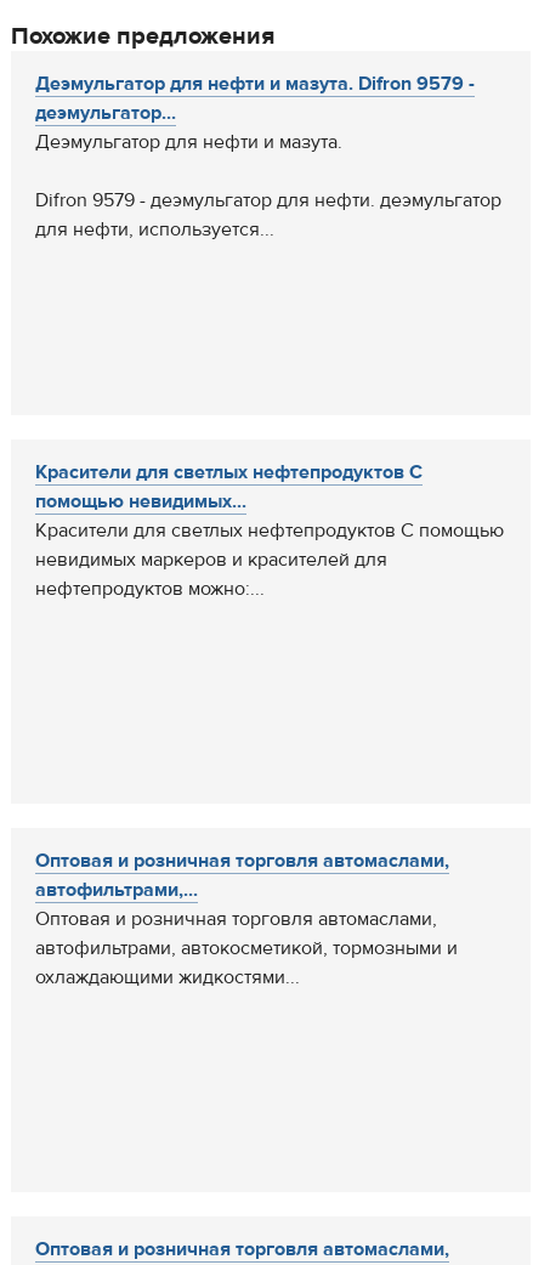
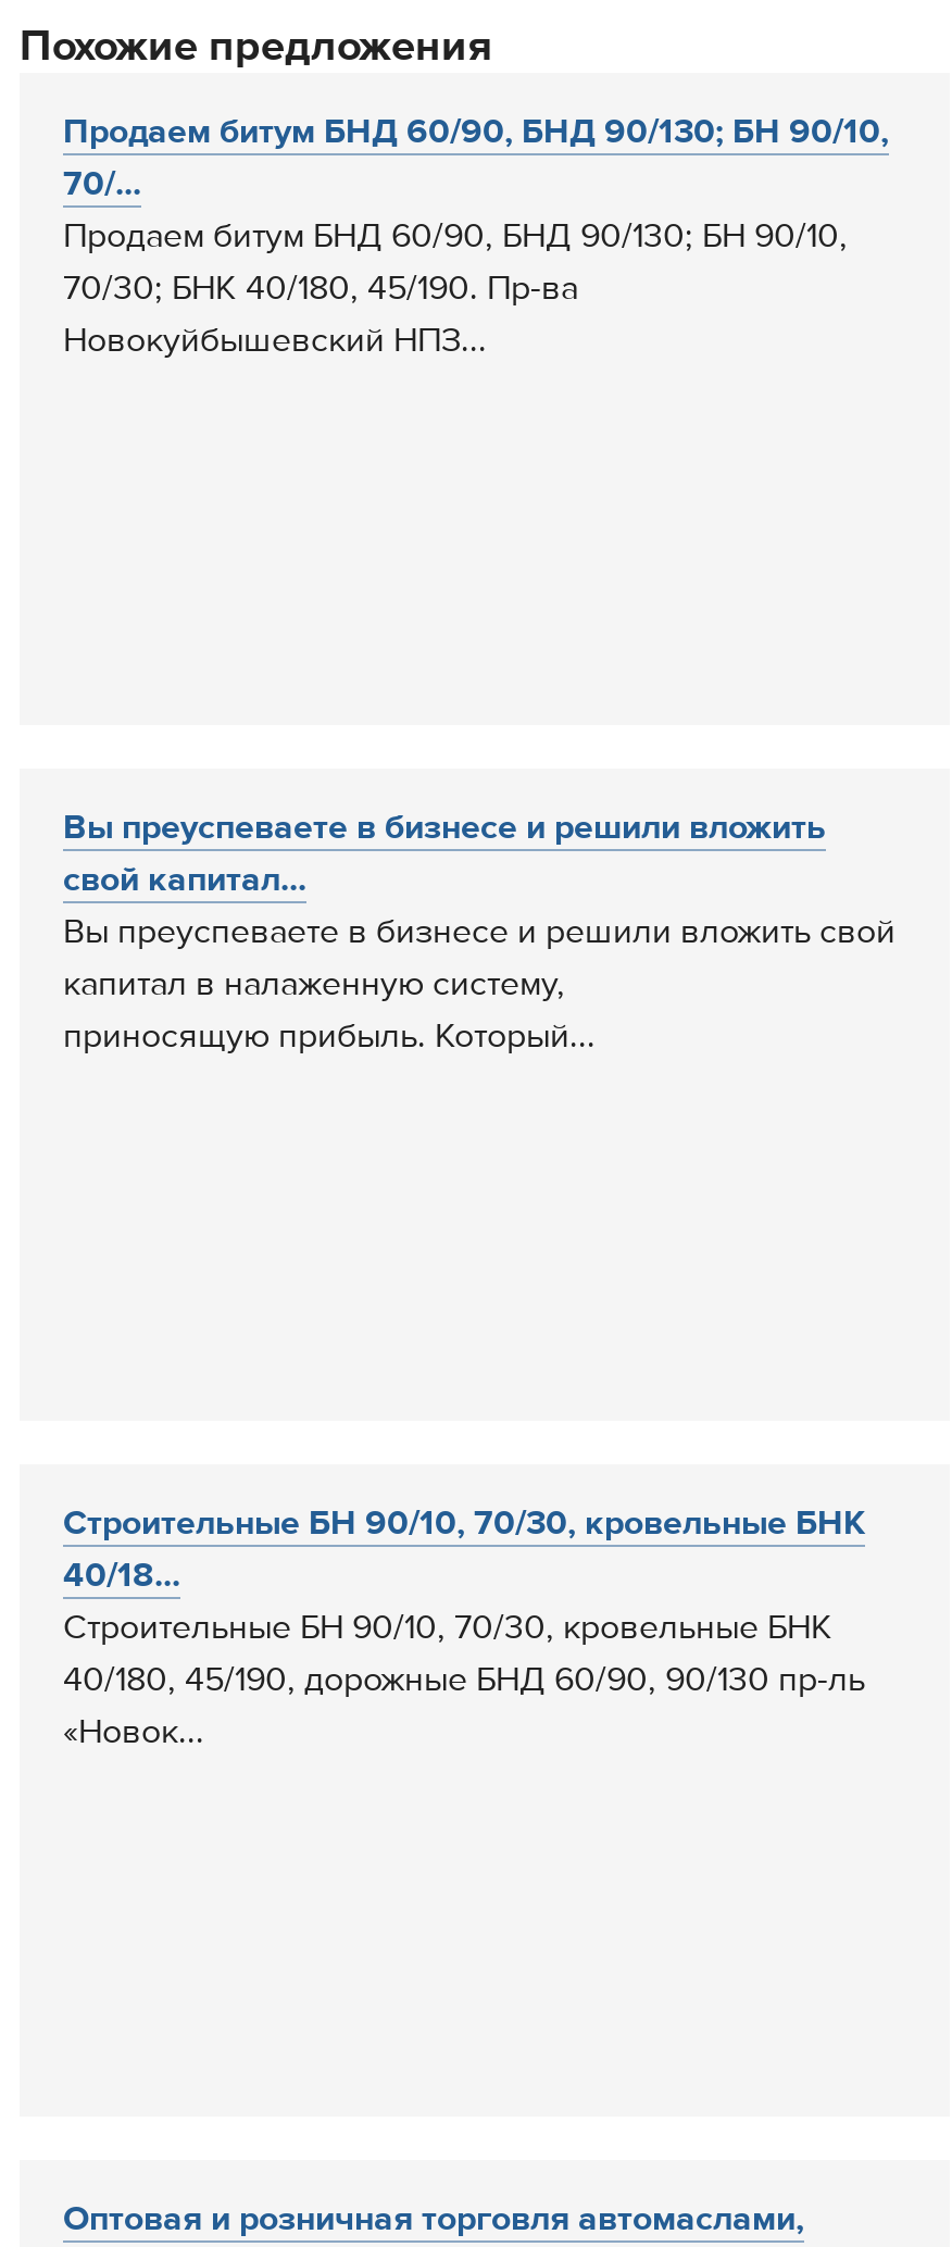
- Деэмульгатор для нефти и мазута. Difron 9579 -
- деэмульгатор...
- Деэмульгатор для нефти и мазута.
- Difron 9579 - деэмульгатор для нефти. деэмульгатор
- для нефти, используется...
+ Продаем битум БНД 60/90, БНД 90/130; БН 90/10,
+ 70/...
+ Продаем битум БНД 60/90, БНД 90/130; БН 90/10,
+ 70/30; БНК 40/180, 45/190. Пр-ва
+ Новокуйбышевский НПЗ...

- Красители для светлых нефтепродуктов С
- помощью невидимых...
- Красители для светлых нефтепродуктов С помощью
- невидимых маркеров и красителей для
- нефтепродуктов можно:...
+ Вы преуспеваете в бизнесе и решили вложить
+ свой капитал...
+ Вы преуспеваете в бизнесе и решили вложить свой
+ капитал в налаженную систему,
+ приносящую прибыль. Который...

- Оптовая и розничная торговля автомаслами,
- автофильтрами,...
- Оптовая и розничная торговля автомаслами,
- автофильтрами, автокосметикой, тормозными и
- охлаждающими жидкостями...
+ Строительные БН 90/10, 70/30, кровельные БНК
+ 40/18...
+ Строительные БН 90/10, 70/30, кровельные БНК
+ 40/180, 45/190, дорожные БНД 60/90, 90/130 пр-ль
+ «Новок...
